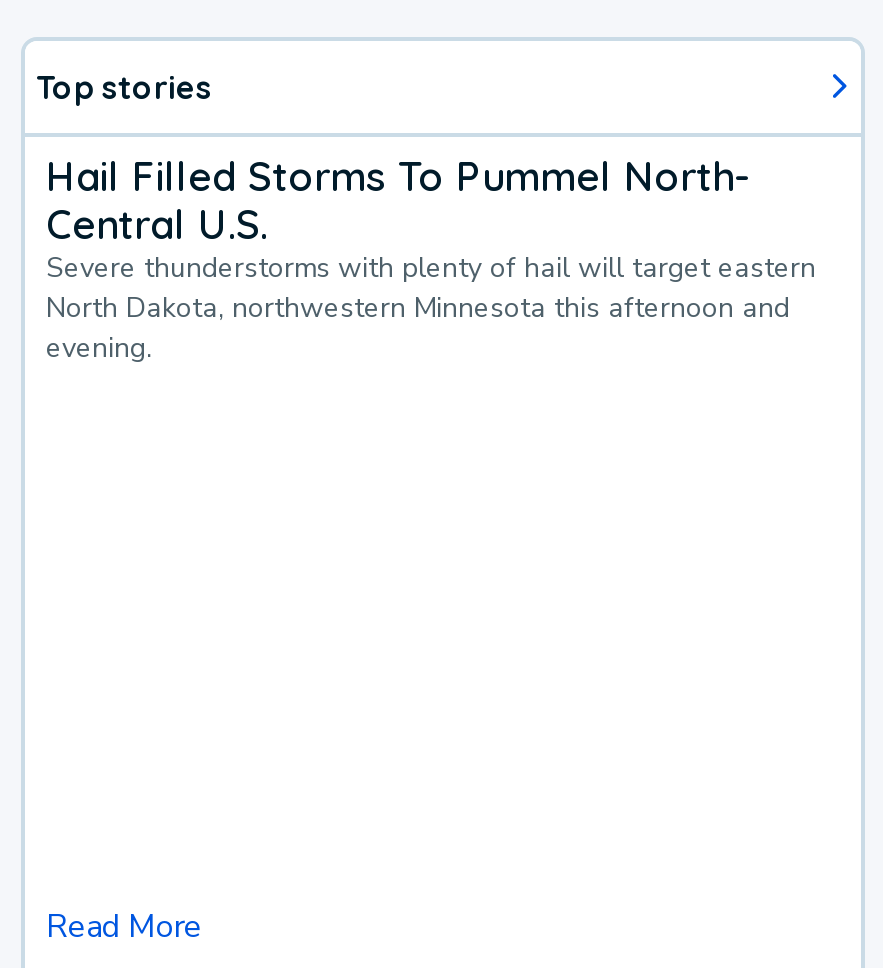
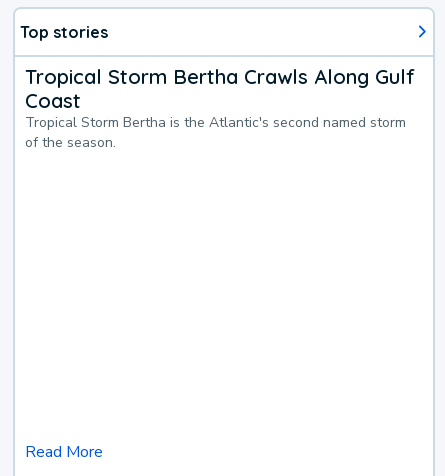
- Hail Filled Storms To Pummel North-
- Central U.S.
- Severe thunderstorms with plenty of hail will target eastern
- North Dakota, northwestern Minnesota this afternoon and
- evening.
+ Tropical Storm Bertha Crawls Along Gulf
+ Coast
+ Tropical Storm Bertha is the Atlantic's second named storm
+ of the season.
